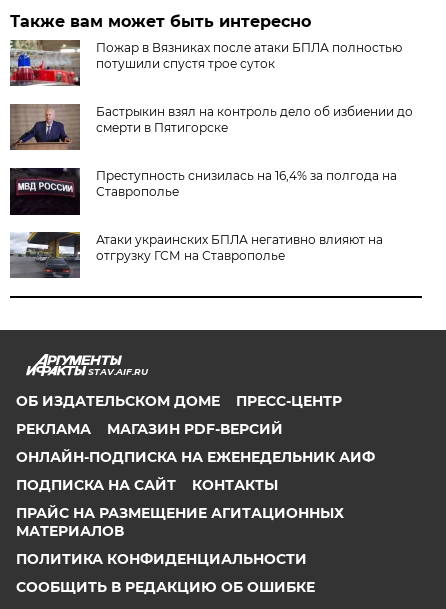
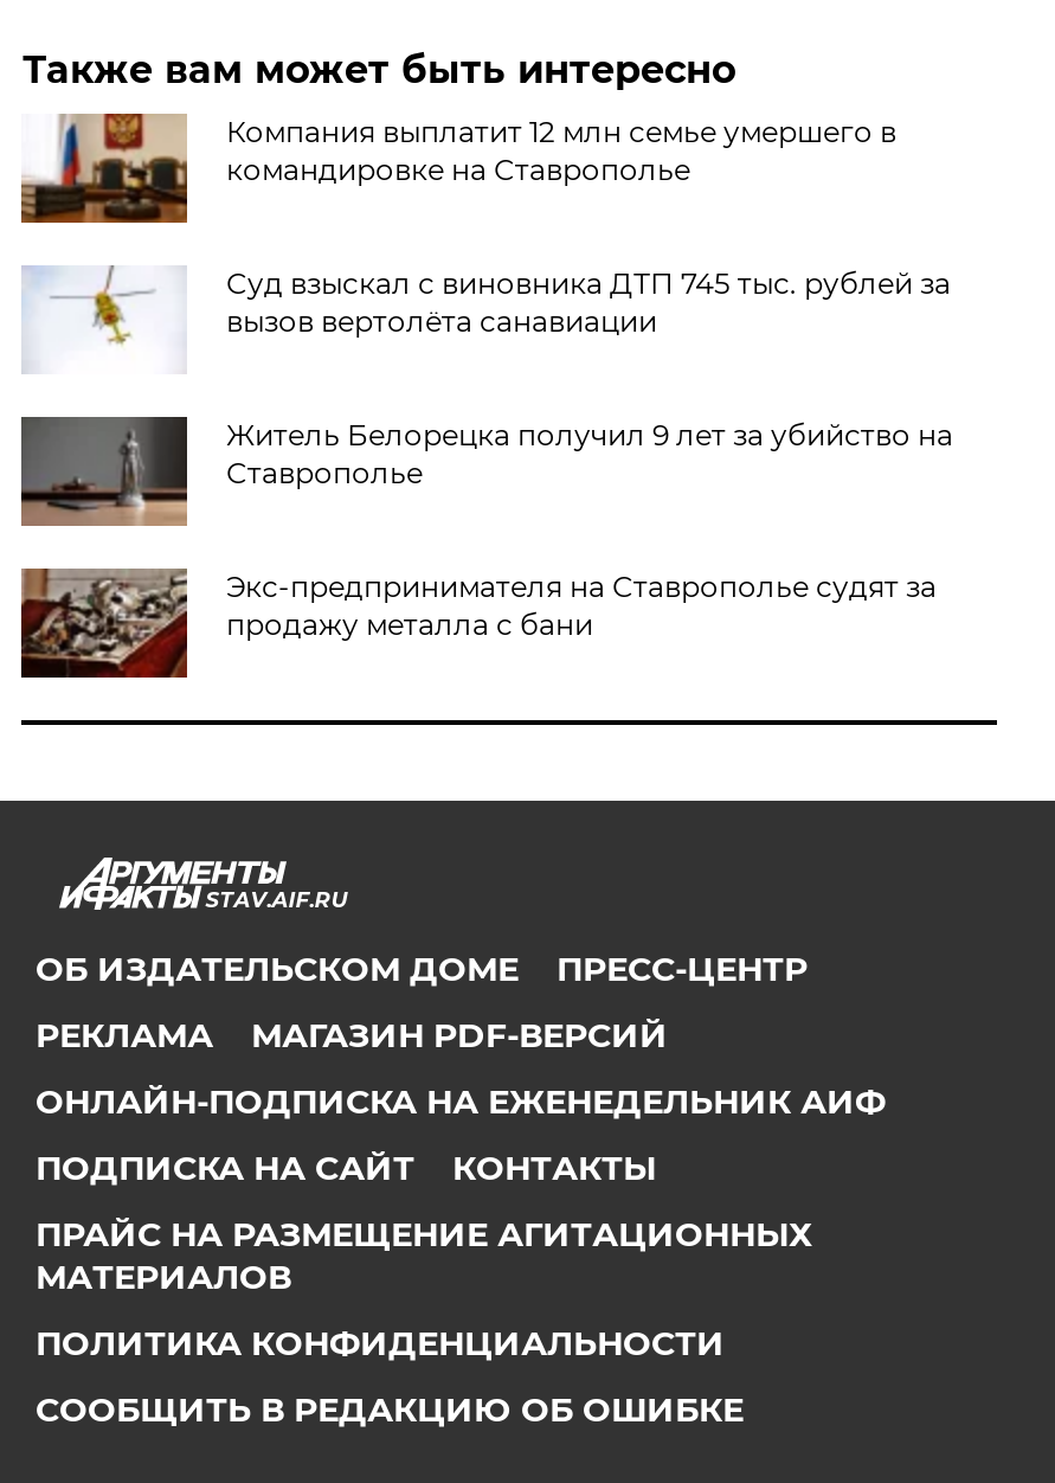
- [image]
- Пожар в Вязниках после атаки БПЛА полностью
- потушили спустя трое суток
+ [image]
+ Компания выплатит 12 млн семье умершего в
+ командировке на Ставрополье

- [image]
- Бастрыкин взял на контроль дело об избиении до
- смерти в Пятигорске
+ [image]
+ Суд взыскал с виновника ДТП 745 тыс. рублей за
+ вызов вертолёта санавиации

- [image]
- Преступность снизилась на 16,4% за полгода на
+ [image]
+ Житель Белорецка получил 9 лет за убийство на

- [image]
- Атаки украинских БПЛА негативно влияют на
- отгрузку ГСМ на Ставрополье
+ [image]
+ Экс-предпринимателя на Ставрополье судят за
+ продажу металла с бани
